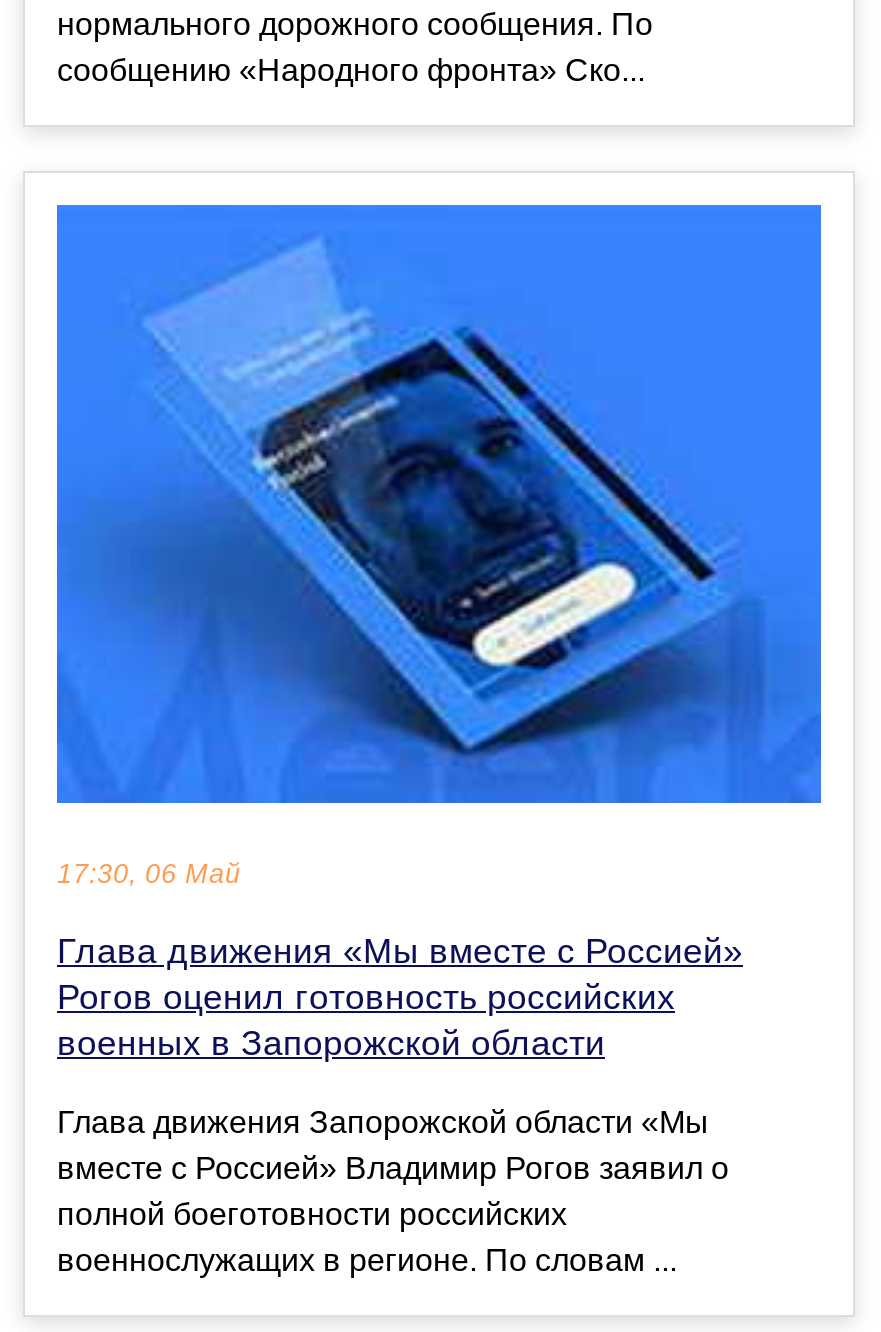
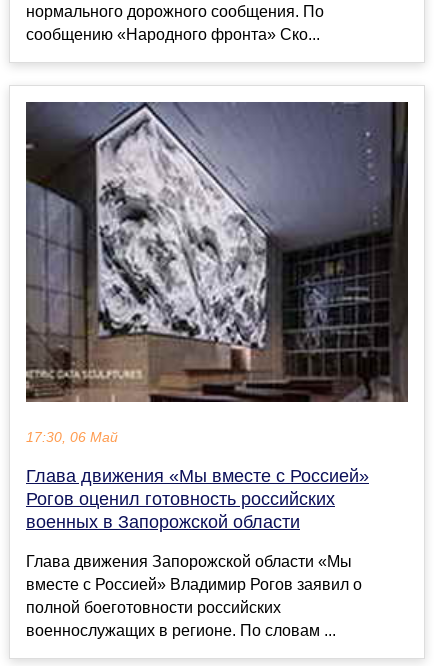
- [image]
+ [image]
